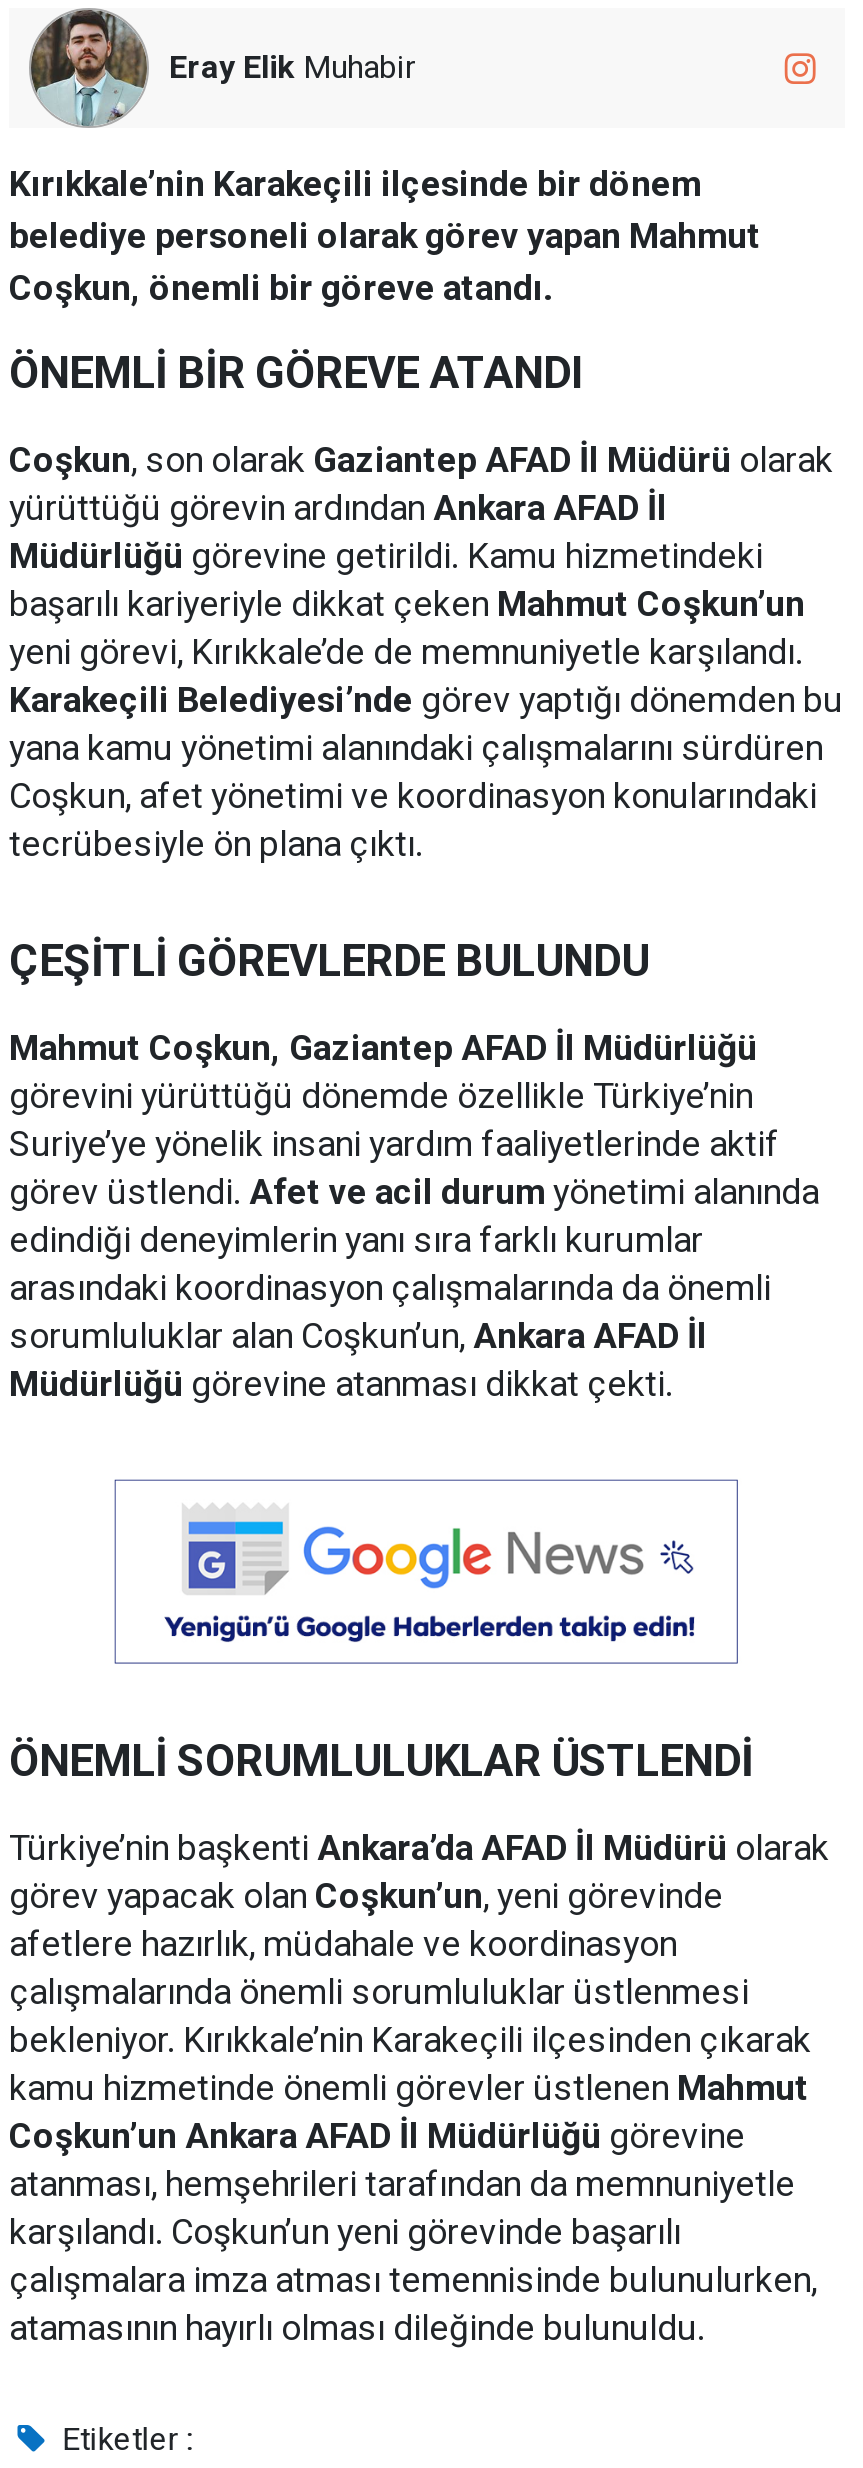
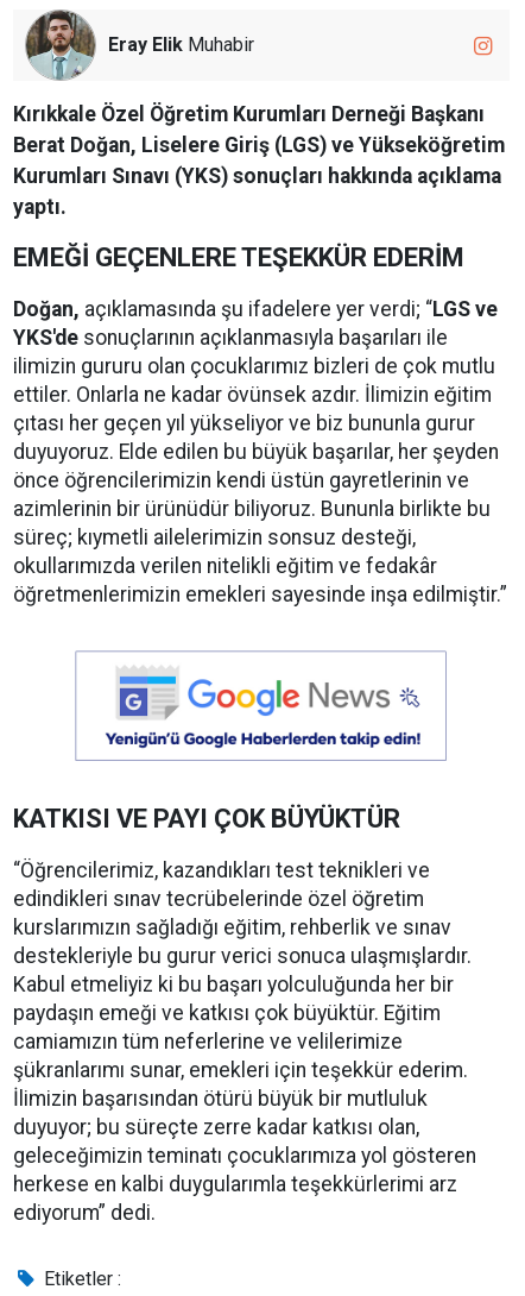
- Kırıkkale’nin Karakeçili ilçesinde bir dönem
- belediye personeli olarak görev yapan Mahmut
- Coşkun, önemli bir göreve atandı.
- ÖNEMLİ BİR GÖREVE ATANDI
- Coşkun, son olarak Gaziantep AFAD İl Müdürü olarak
- yürüttüğü görevin ardından Ankara AFAD İl
- Müdürlüğü görevine getirildi. Kamu hizmetindeki
- başarılı kariyeriyle dikkat çeken Mahmut Coşkun’un
- yeni görevi, Kırıkkale’de de memnuniyetle karşılandı.
- Karakeçili Belediyesi’nde görev yaptığı dönemden bu
- yana kamu yönetimi alanındaki çalışmalarını sürdüren
- Coşkun, afet yönetimi ve koordinasyon konularındaki
- tecrübesiyle ön plana çıktı.
- ÇEŞİTLİ GÖREVLERDE BULUNDU
- Mahmut Coşkun, Gaziantep AFAD İl Müdürlüğü
- görevini yürüttüğü dönemde özellikle Türkiye’nin
- Suriye’ye yönelik insani yardım faaliyetlerinde aktif
- görev üstlendi. Afet ve acil durum yönetimi alanında
- edindiği deneyimlerin yanı sıra farklı kurumlar
- arasındaki koordinasyon çalışmalarında da önemli
- sorumluluklar alan Coşkun’un, Ankara AFAD İl
- Müdürlüğü görevine atanması dikkat çekti.
+ Kırıkkale Özel Öğretim Kurumları Derneği Başkanı
+ Berat Doğan, Liselere Giriş (LGS) ve Yükseköğretim
+ Kurumları Sınavı (YKS) sonuçları hakkında açıklama
+ yaptı.
+ EMEĞİ GEÇENLERE TEŞEKKÜR EDERİM
+ Doğan, açıklamasında şu ifadelere yer verdi; “LGS ve
+ YKS'de sonuçlarının açıklanmasıyla başarıları ile
+ ilimizin gururu olan çocuklarımız bizleri de çok mutlu
+ ettiler. Onlarla ne kadar övünsek azdır. İlimizin eğitim
+ çıtası her geçen yıl yükseliyor ve biz bununla gurur
+ duyuyoruz. Elde edilen bu büyük başarılar, her şeyden
+ önce öğrencilerimizin kendi üstün gayretlerinin ve
+ azimlerinin bir ürünüdür biliyoruz. Bununla birlikte bu
+ süreç; kıymetli ailelerimizin sonsuz desteği,
+ okullarımızda verilen nitelikli eğitim ve fedakâr
+ öğretmenlerimizin emekleri sayesinde inşa edilmiştir.”

- ÖNEMLİ SORUMLULUKLAR ÜSTLENDİ
- Türkiye’nin başkenti Ankara’da AFAD İl Müdürü olarak
- görev yapacak olan Coşkun’un, yeni görevinde
- afetlere hazırlık, müdahale ve koordinasyon
- çalışmalarında önemli sorumluluklar üstlenmesi
- bekleniyor. Kırıkkale’nin Karakeçili ilçesinden çıkarak
- kamu hizmetinde önemli görevler üstlenen Mahmut
- Coşkun’un Ankara AFAD İl Müdürlüğü görevine
- atanması, hemşehrileri tarafından da memnuniyetle
- karşılandı. Coşkun’un yeni görevinde başarılı
- çalışmalara imza atması temennisinde bulunulurken,
- atamasının hayırlı olması dileğinde bulunuldu.
+ KATKISI VE PAYI ÇOK BÜYÜKTÜR
+ “Öğrencilerimiz, kazandıkları test teknikleri ve
+ edindikleri sınav tecrübelerinde özel öğretim
+ kurslarımızın sağladığı eğitim, rehberlik ve sınav
+ destekleriyle bu gurur verici sonuca ulaşmışlardır.
+ Kabul etmeliyiz ki bu başarı yolculuğunda her bir
+ paydaşın emeği ve katkısı çok büyüktür. Eğitim
+ camiamızın tüm neferlerine ve velilerimize
+ şükranlarımı sunar, emekleri için teşekkür ederim.
+ İlimizin başarısından ötürü büyük bir mutluluk
+ duyuyor; bu süreçte zerre kadar katkısı olan,
+ geleceğimizin teminatı çocuklarımıza yol gösteren
+ herkese en kalbi duygularımla teşekkürlerimi arz
+ ediyorum” dedi.
